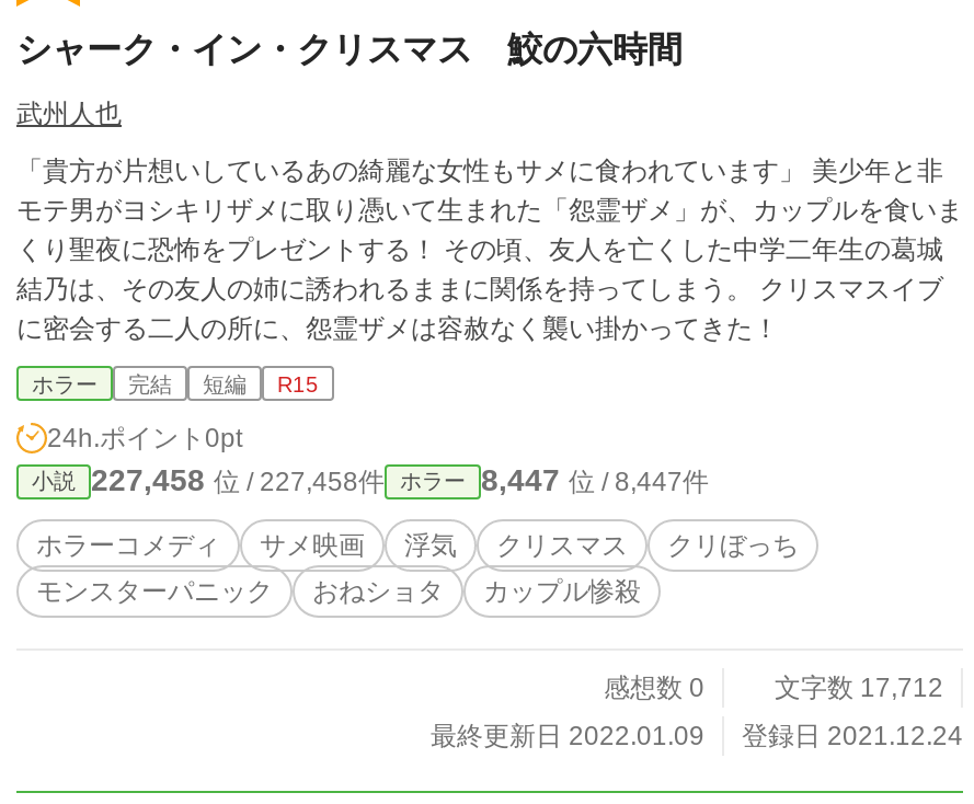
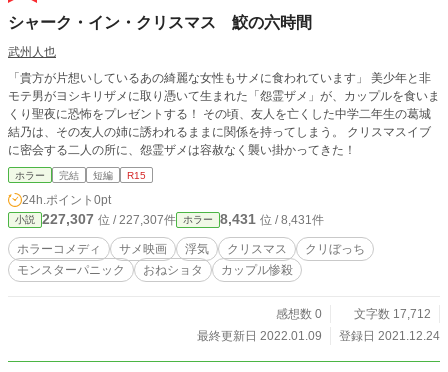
- 227,458位 / 227,458件
+ 227,307位 / 227,307件

- 8,447位 / 8,447件
+ 8,431位 / 8,431件
